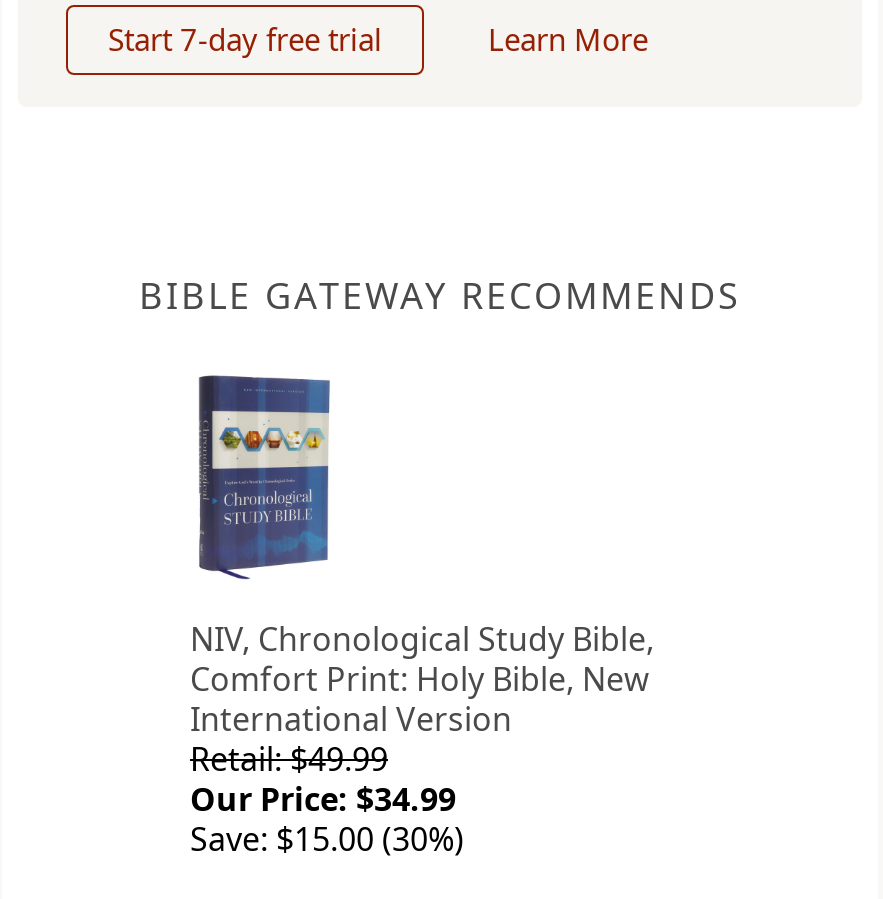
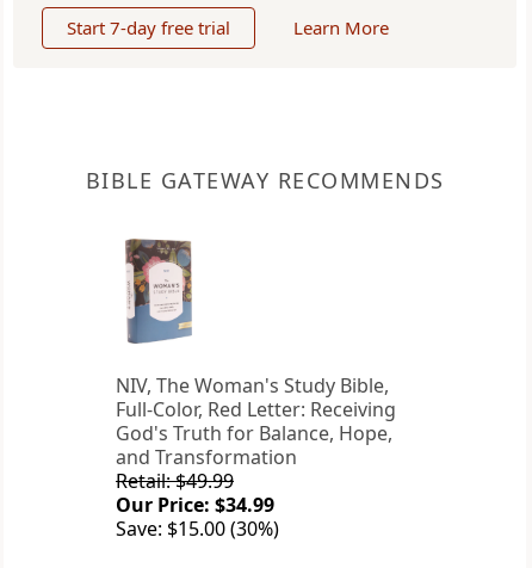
- [image]
- NIV, Chronological Study Bible,
- Comfort Print: Holy Bible, New
- International Version
+ [image]
+ NIV, The Woman's Study Bible,
+ Full-Color, Red Letter: Receiving
+ God's Truth for Balance, Hope,
+ and Transformation
